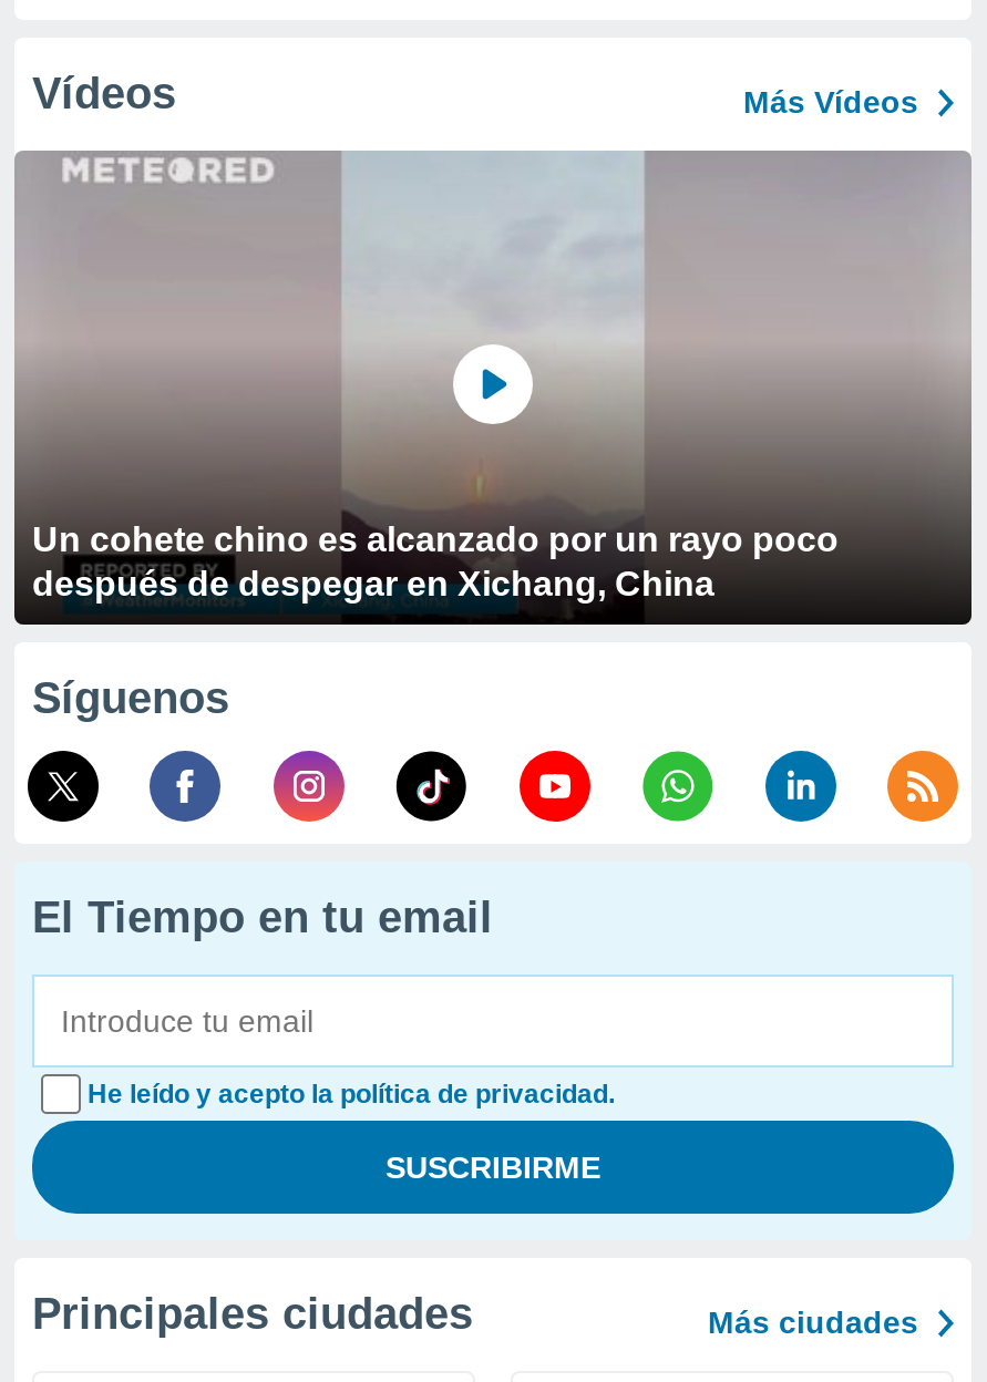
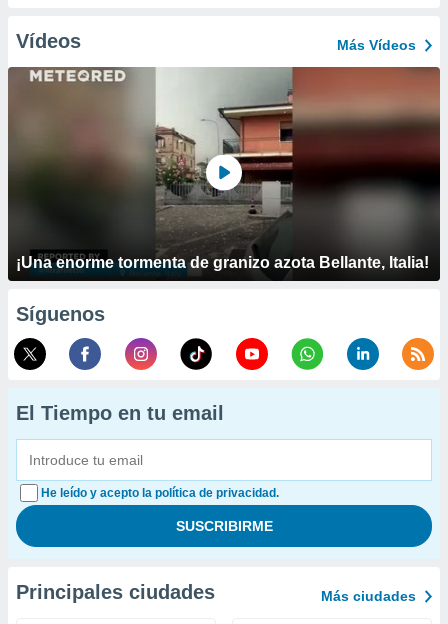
- [image]
- Un cohete chino es alcanzado por un rayo poco
- después de despegar en Xichang, China
+ [image]
+ ¡Una enorme tormenta de granizo azota Bellante, Italia!
